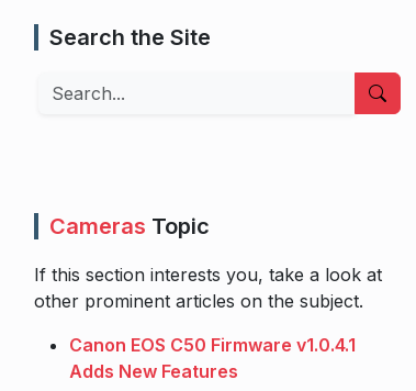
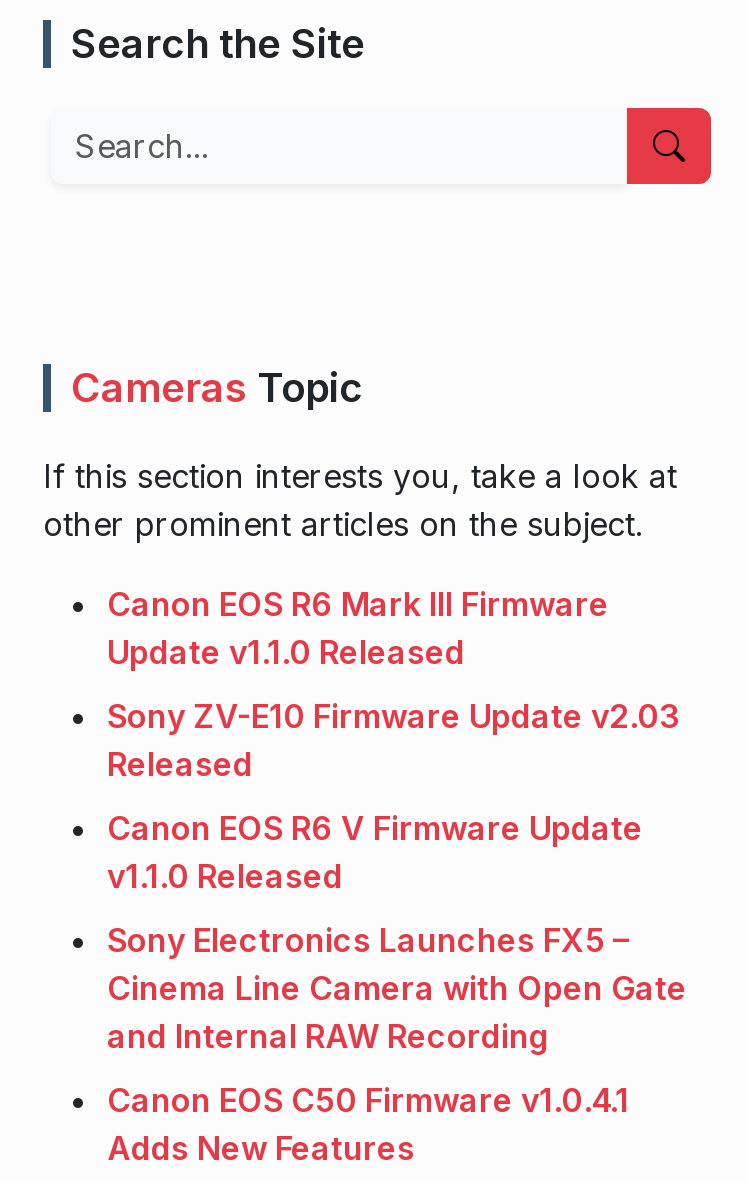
+ Canon EOS R6 Mark III Firmware
+ Update v1.1.0 Released
+ Sony ZV-E10 Firmware Update v2.03
+ Released
+ Canon EOS R6 V Firmware Update
+ v1.1.0 Released
+ Sony Electronics Launches FX5 –
+ Cinema Line Camera with Open Gate
+ and Internal RAW Recording
